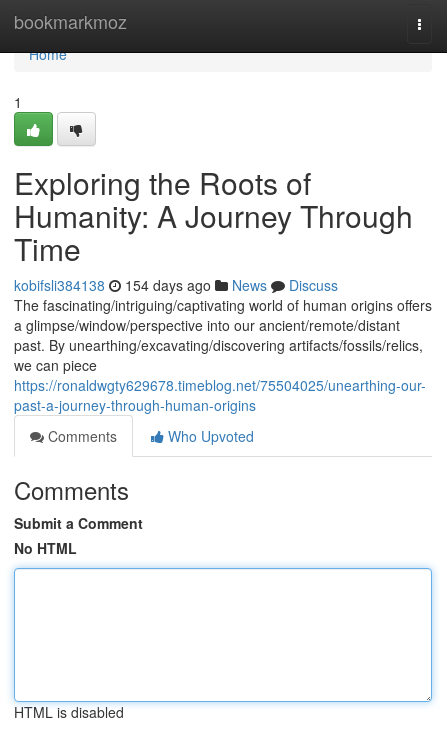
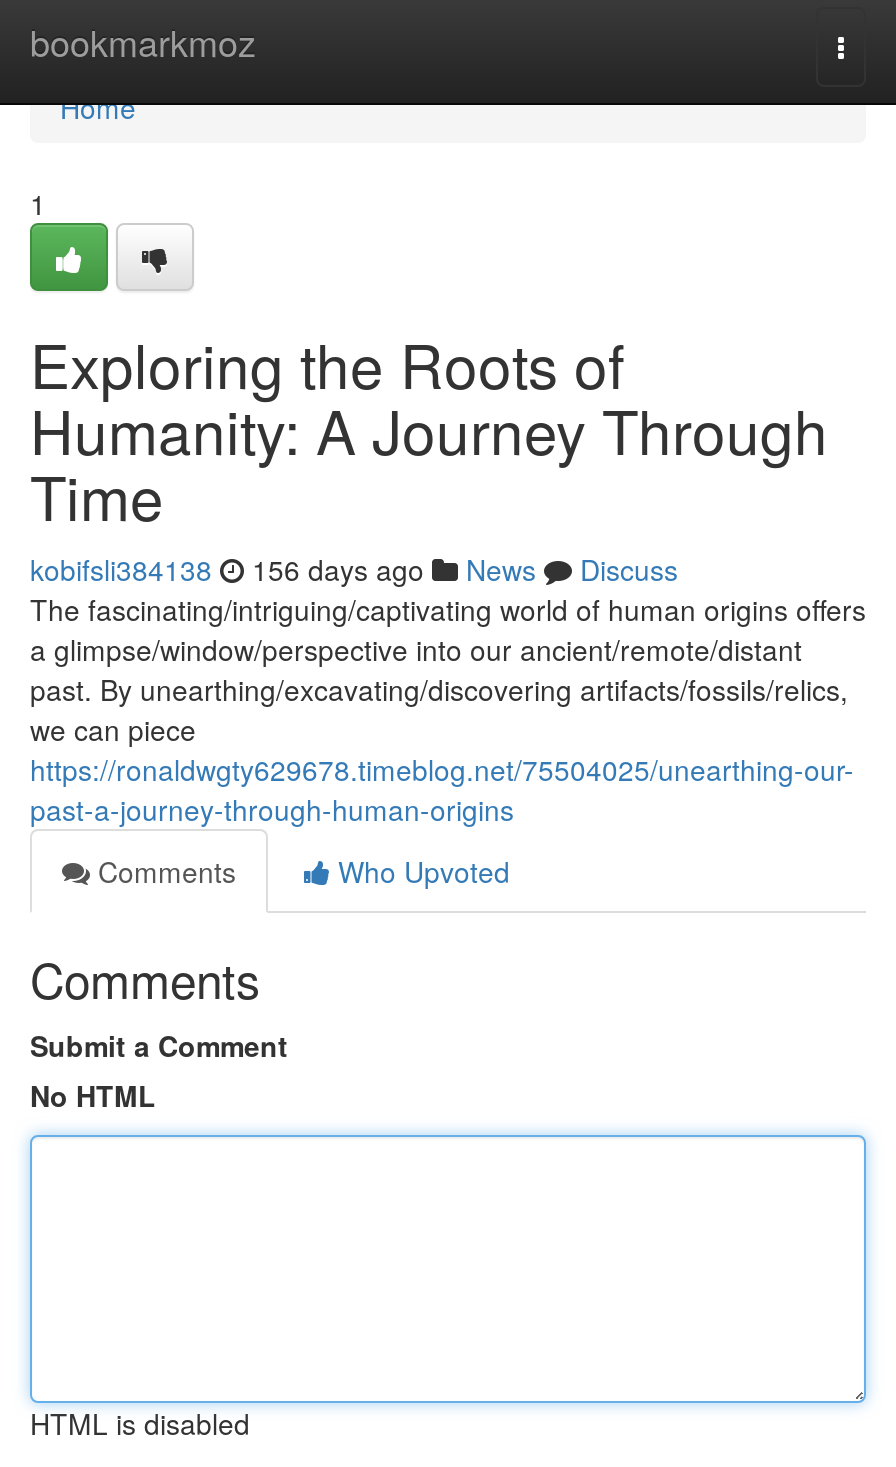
- kobifsli384138 154 days ago News Discuss
+ kobifsli384138 156 days ago News Discuss
